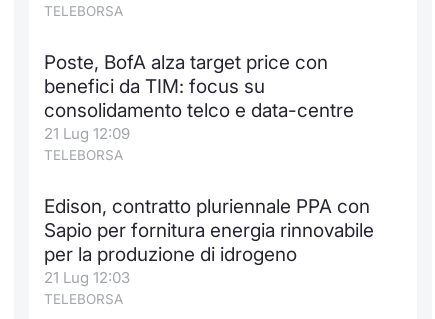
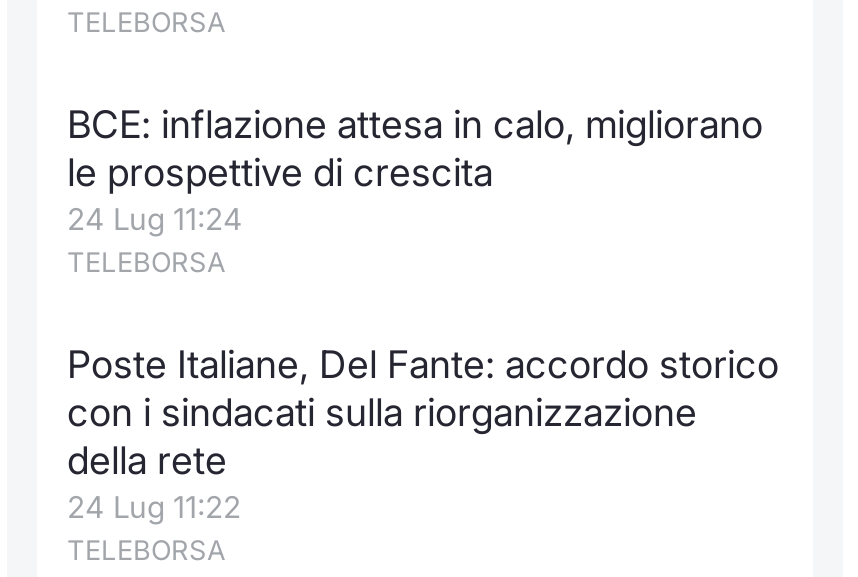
- Poste, BofA alza target price con
- benefici da TIM: focus su
- consolidamento telco e data-centre
- 21 Lug 12:09
+ BCE: inflazione attesa in calo, migliorano
+ le prospettive di crescita
+ 24 Lug 11:24

- Edison, contratto pluriennale PPA con
- Sapio per fornitura energia rinnovabile
- per la produzione di idrogeno
- 21 Lug 12:03
+ Poste Italiane, Del Fante: accordo storico
+ con i sindacati sulla riorganizzazione
+ della rete
+ 24 Lug 11:22
